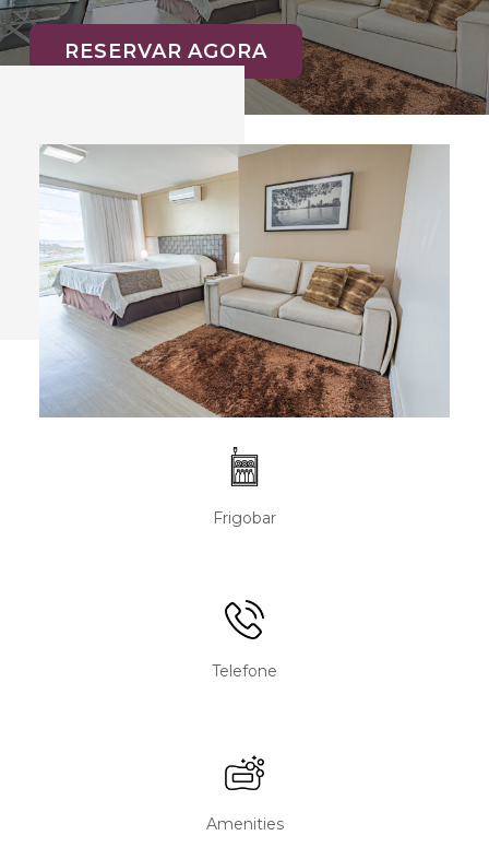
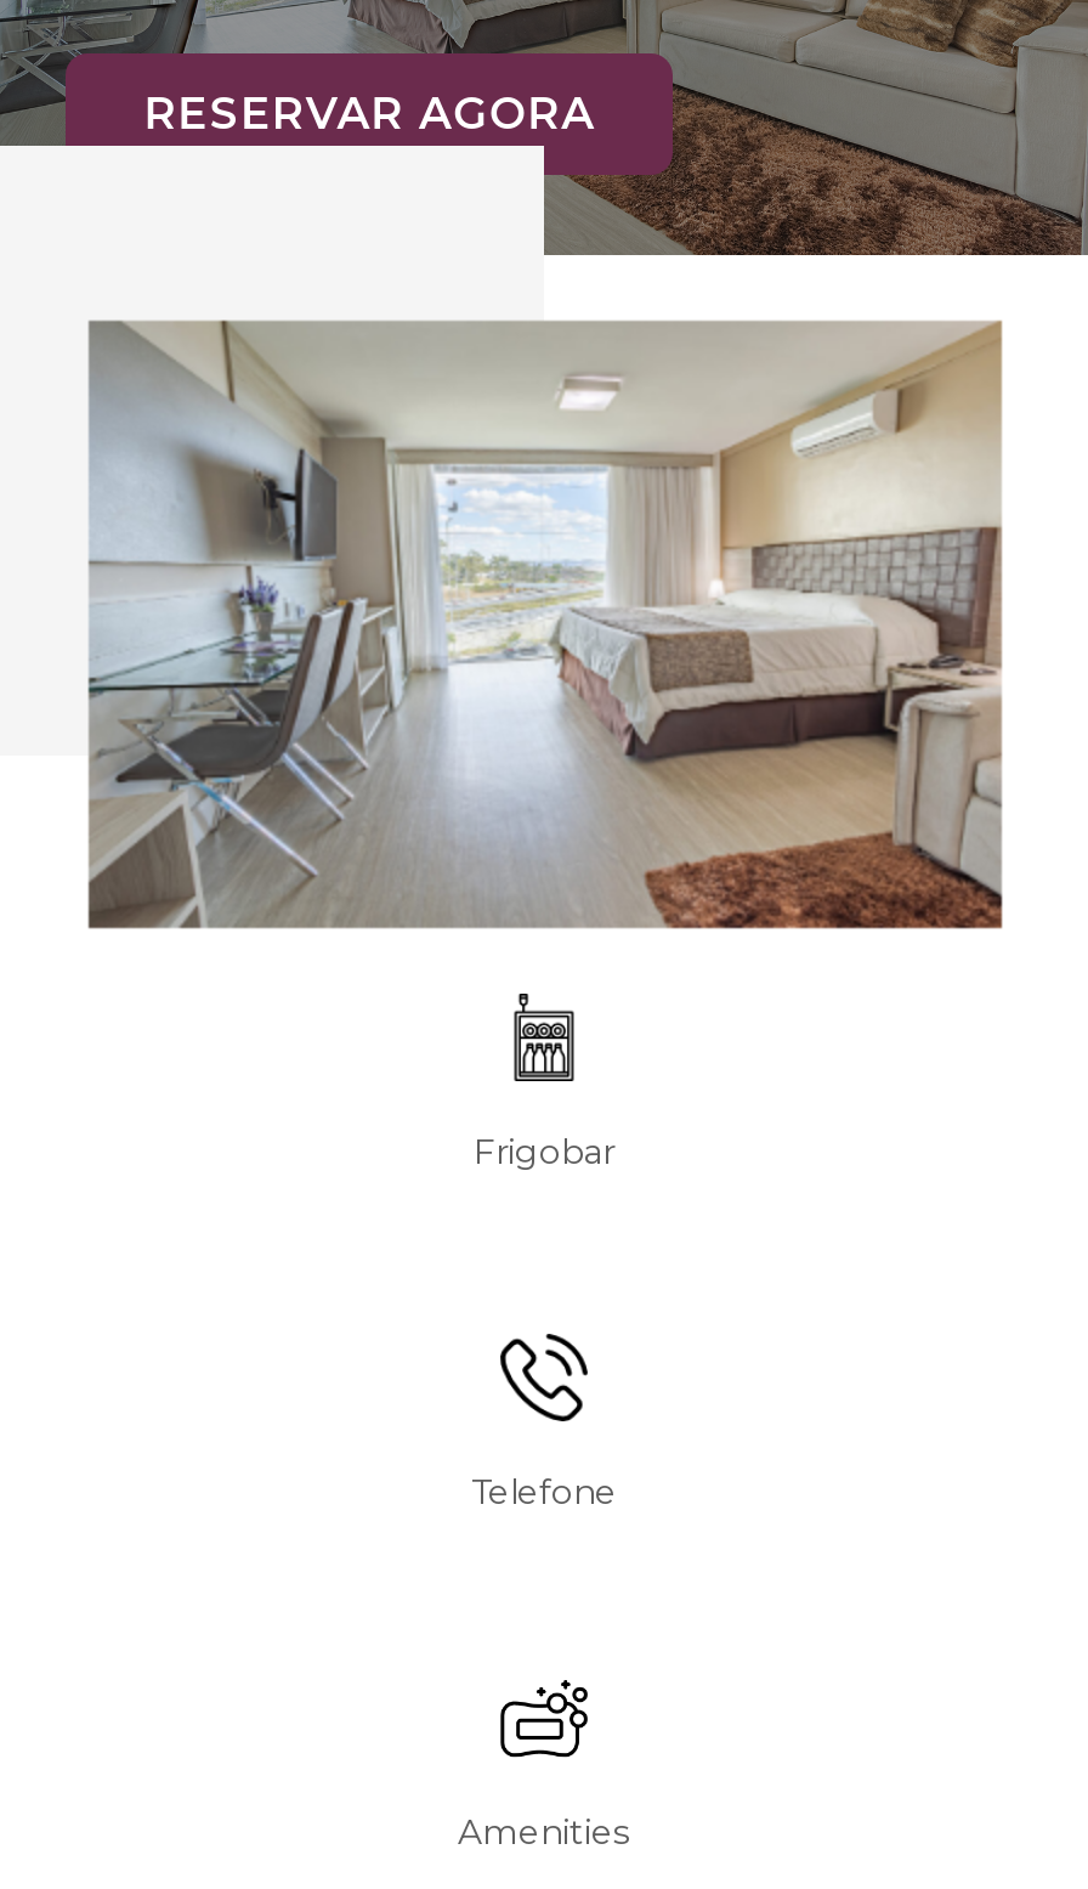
- [image]
+ [image]
